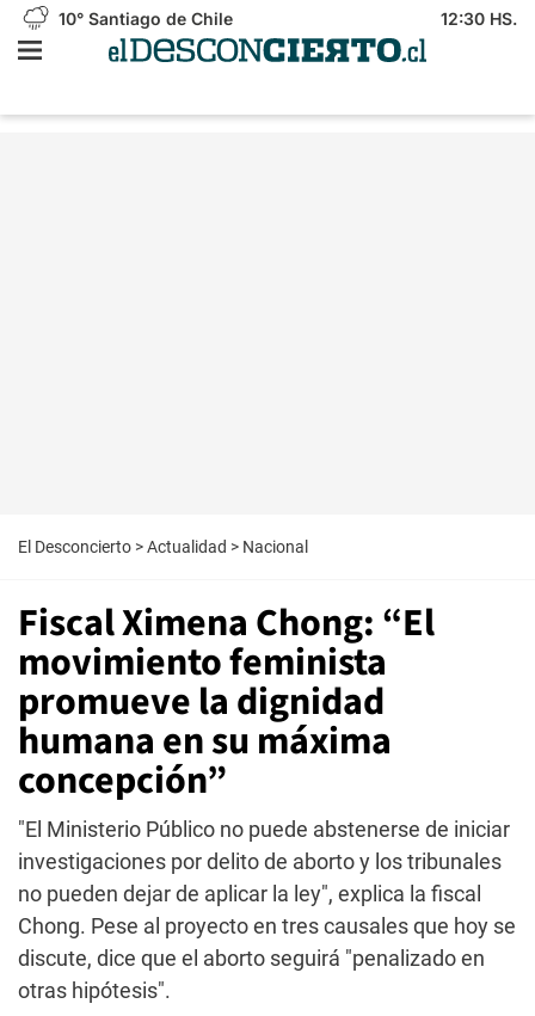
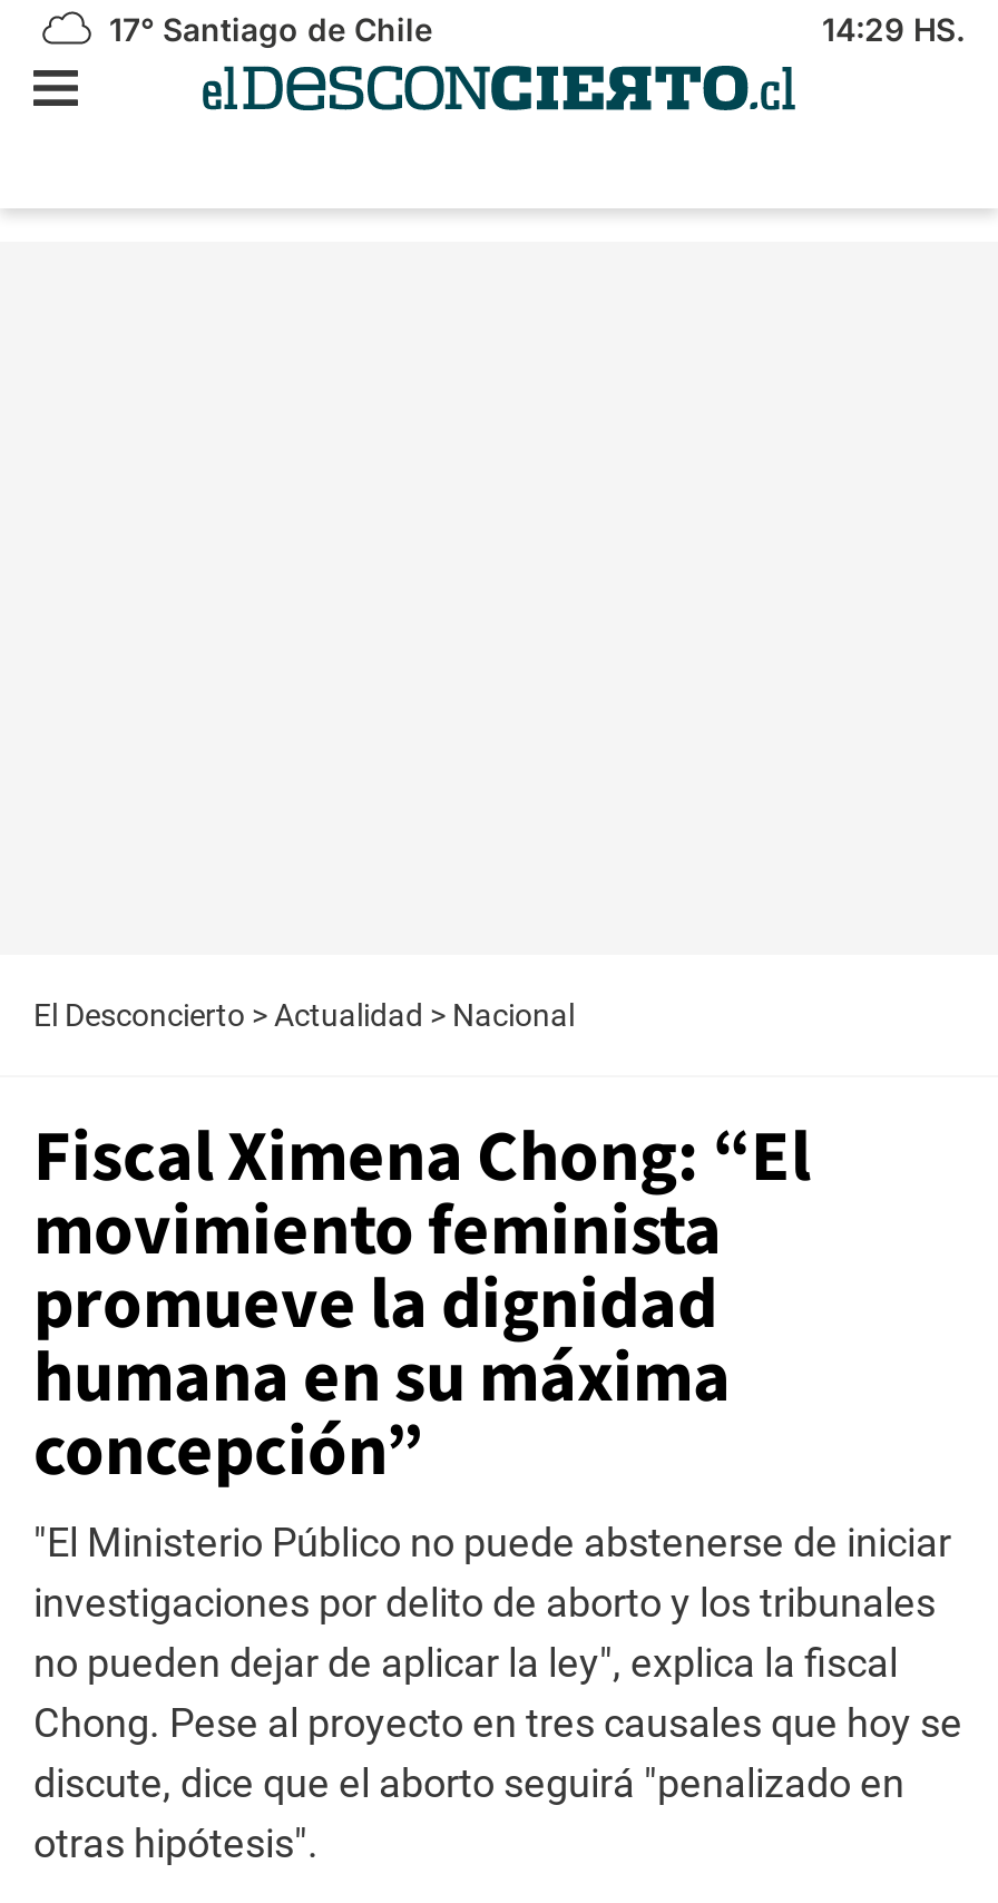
- 10° Santiago de Chile
+ 17° Santiago de Chile

- 12:30 HS.
+ 14:29 HS.
